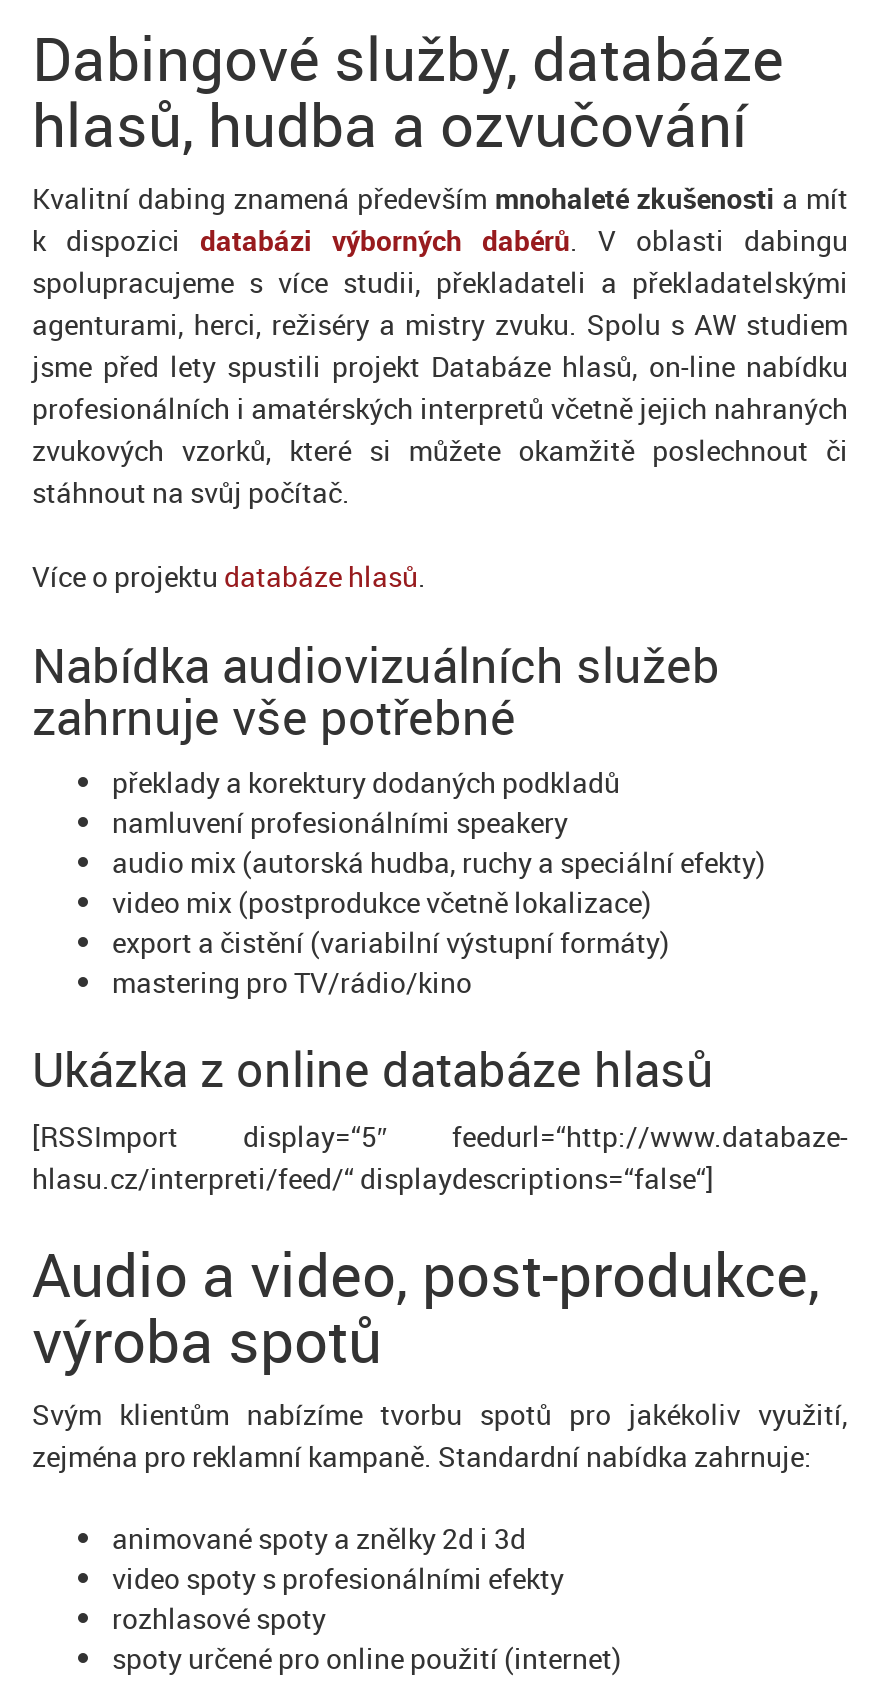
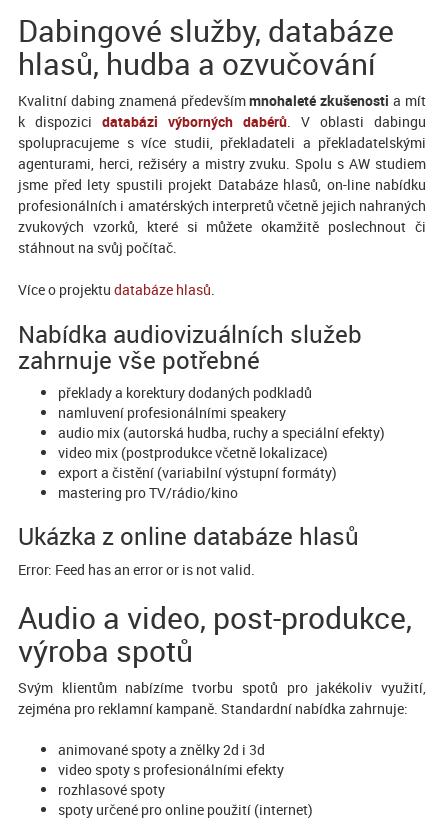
- [RSSImport display=“5″ feedurl=“http://www.databaze-
- hlasu.cz/interpreti/feed/“ displaydescriptions=“false“]
+ Error: Feed has an error or is not valid.
